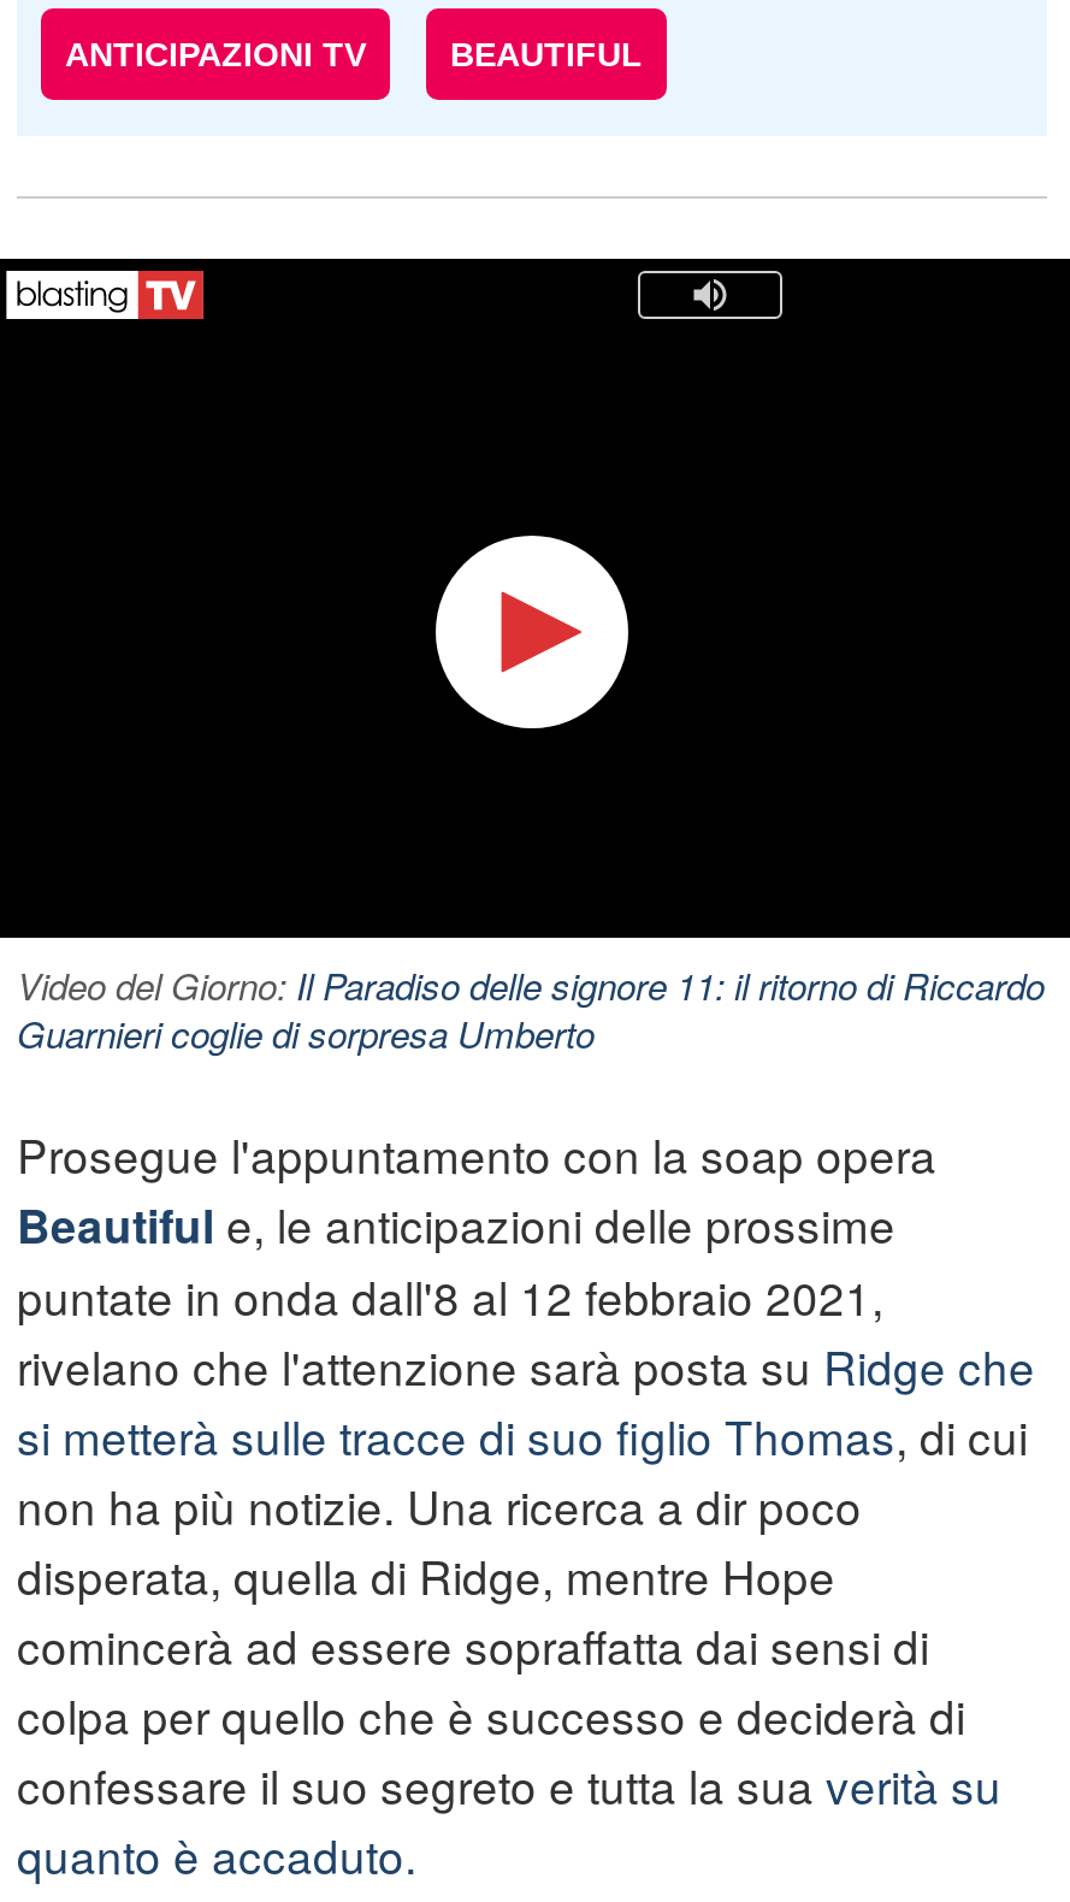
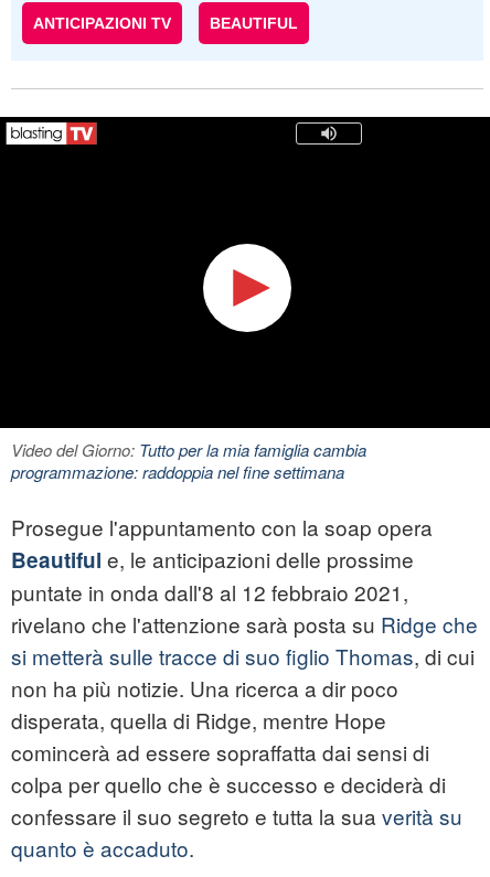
- Video del Giorno: Il Paradiso delle signore 11: il ritorno di Riccardo
- Guarnieri coglie di sorpresa Umberto
+ Video del Giorno: Tutto per la mia famiglia cambia
+ programmazione: raddoppia nel fine settimana
